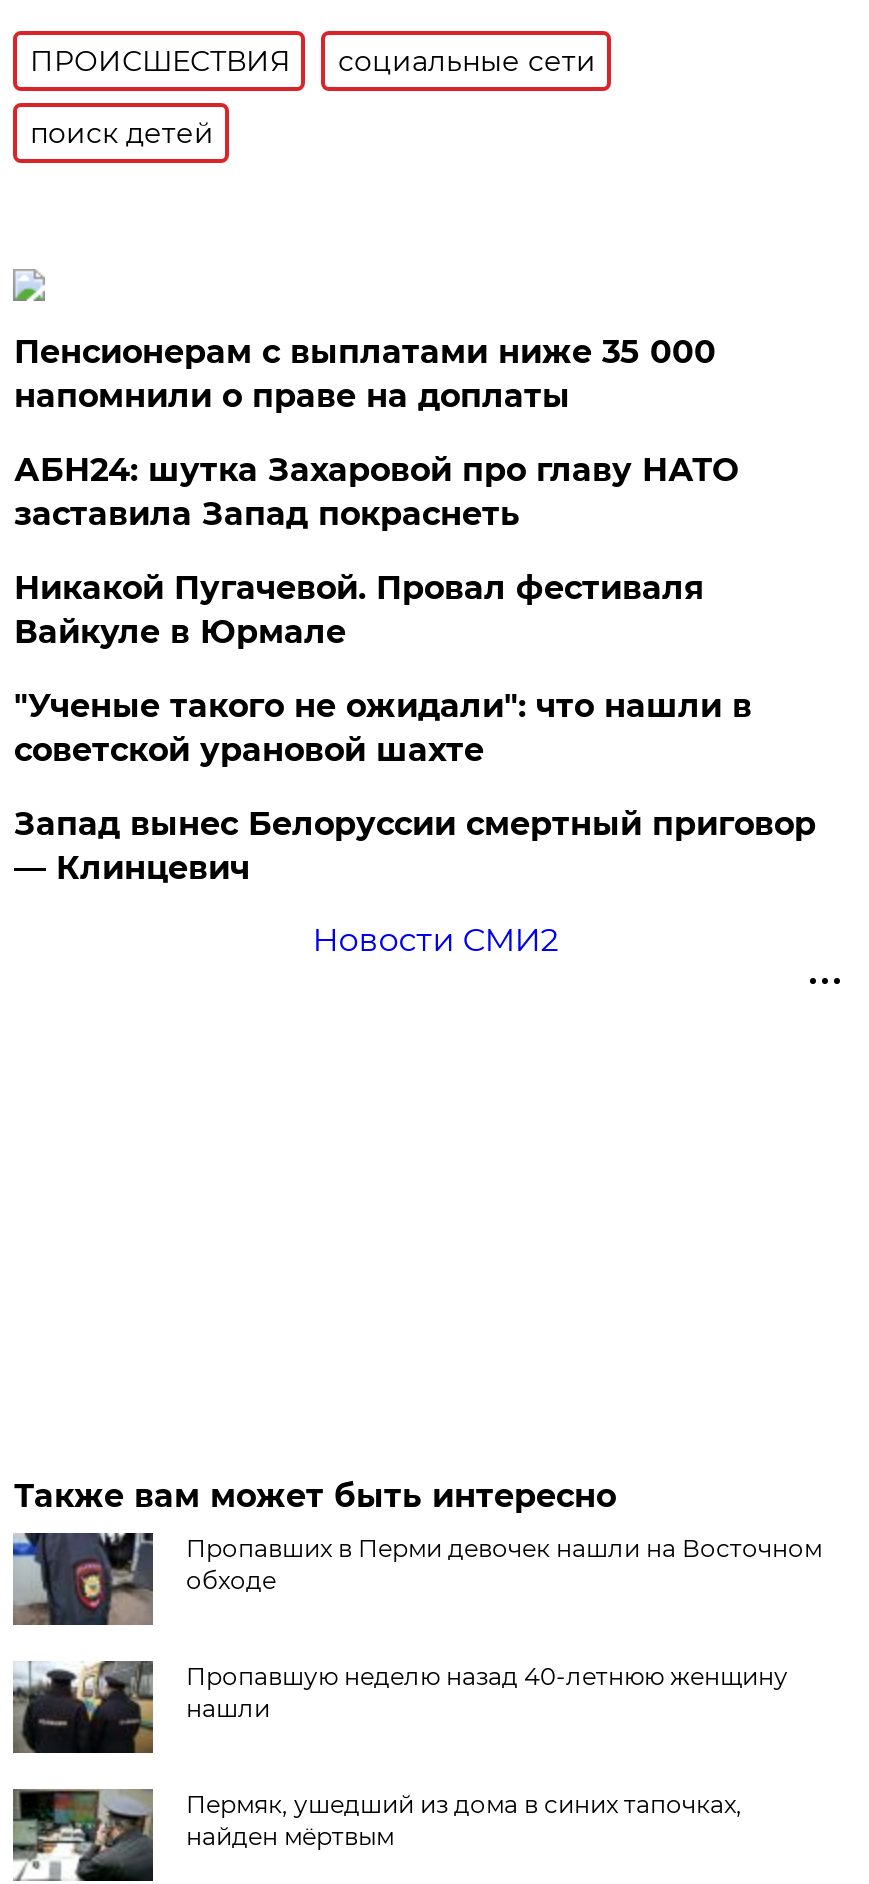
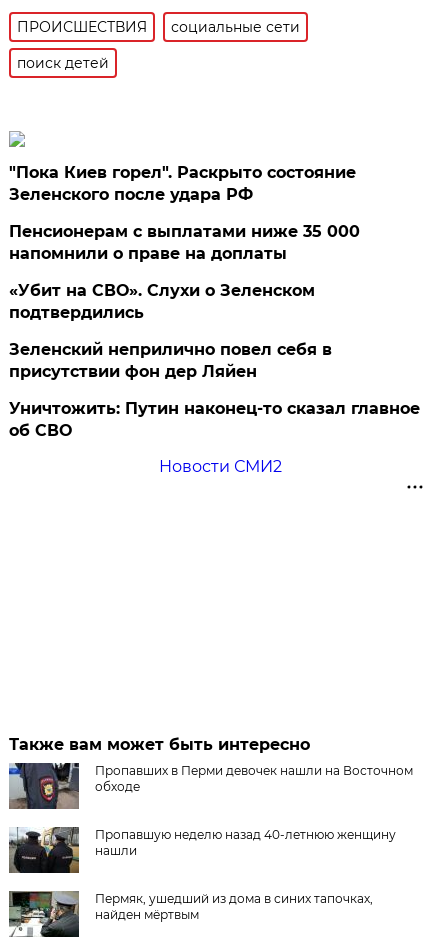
+ "Пока Киев горел". Раскрыто состояние
+ Зеленского после удара РФ

moved down: Пенсионерам с выплатами ниже 35 000 | напомнили о праве на доплаты

- АБН24: шутка Захаровой про главу НАТО
- заставила Запад покраснеть
- Никакой Пугачевой. Провал фестиваля
- Вайкуле в Юрмале
- "Ученые такого не ожидали": что нашли в
- советской урановой шахте
- Запад вынес Белоруссии смертный приговор
- — Клинцевич
+ «Убит на СВО». Слухи о Зеленском
+ подтвердились
+ Зеленский неприлично повел cебя в
+ присутствии фон дер Ляйен
+ Уничтожить: Путин наконец-то сказал главное
+ об СВО
